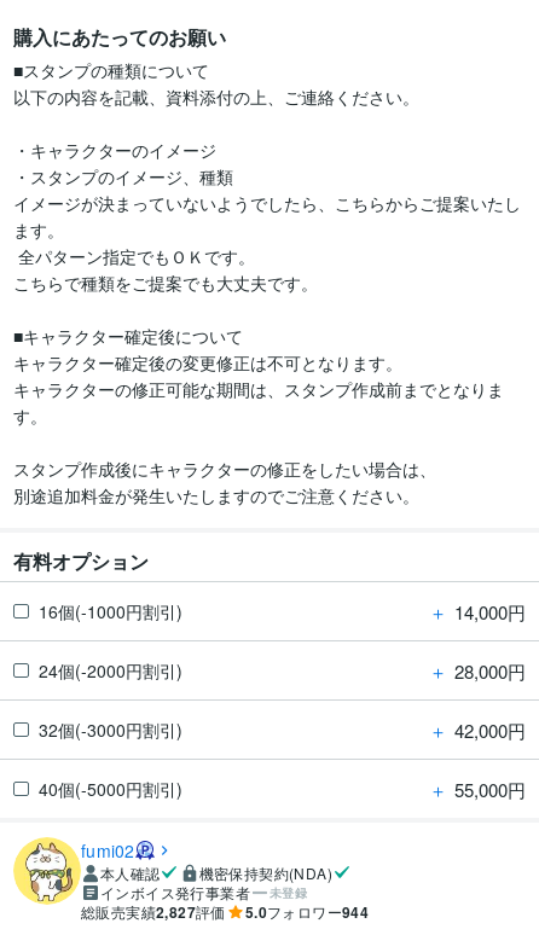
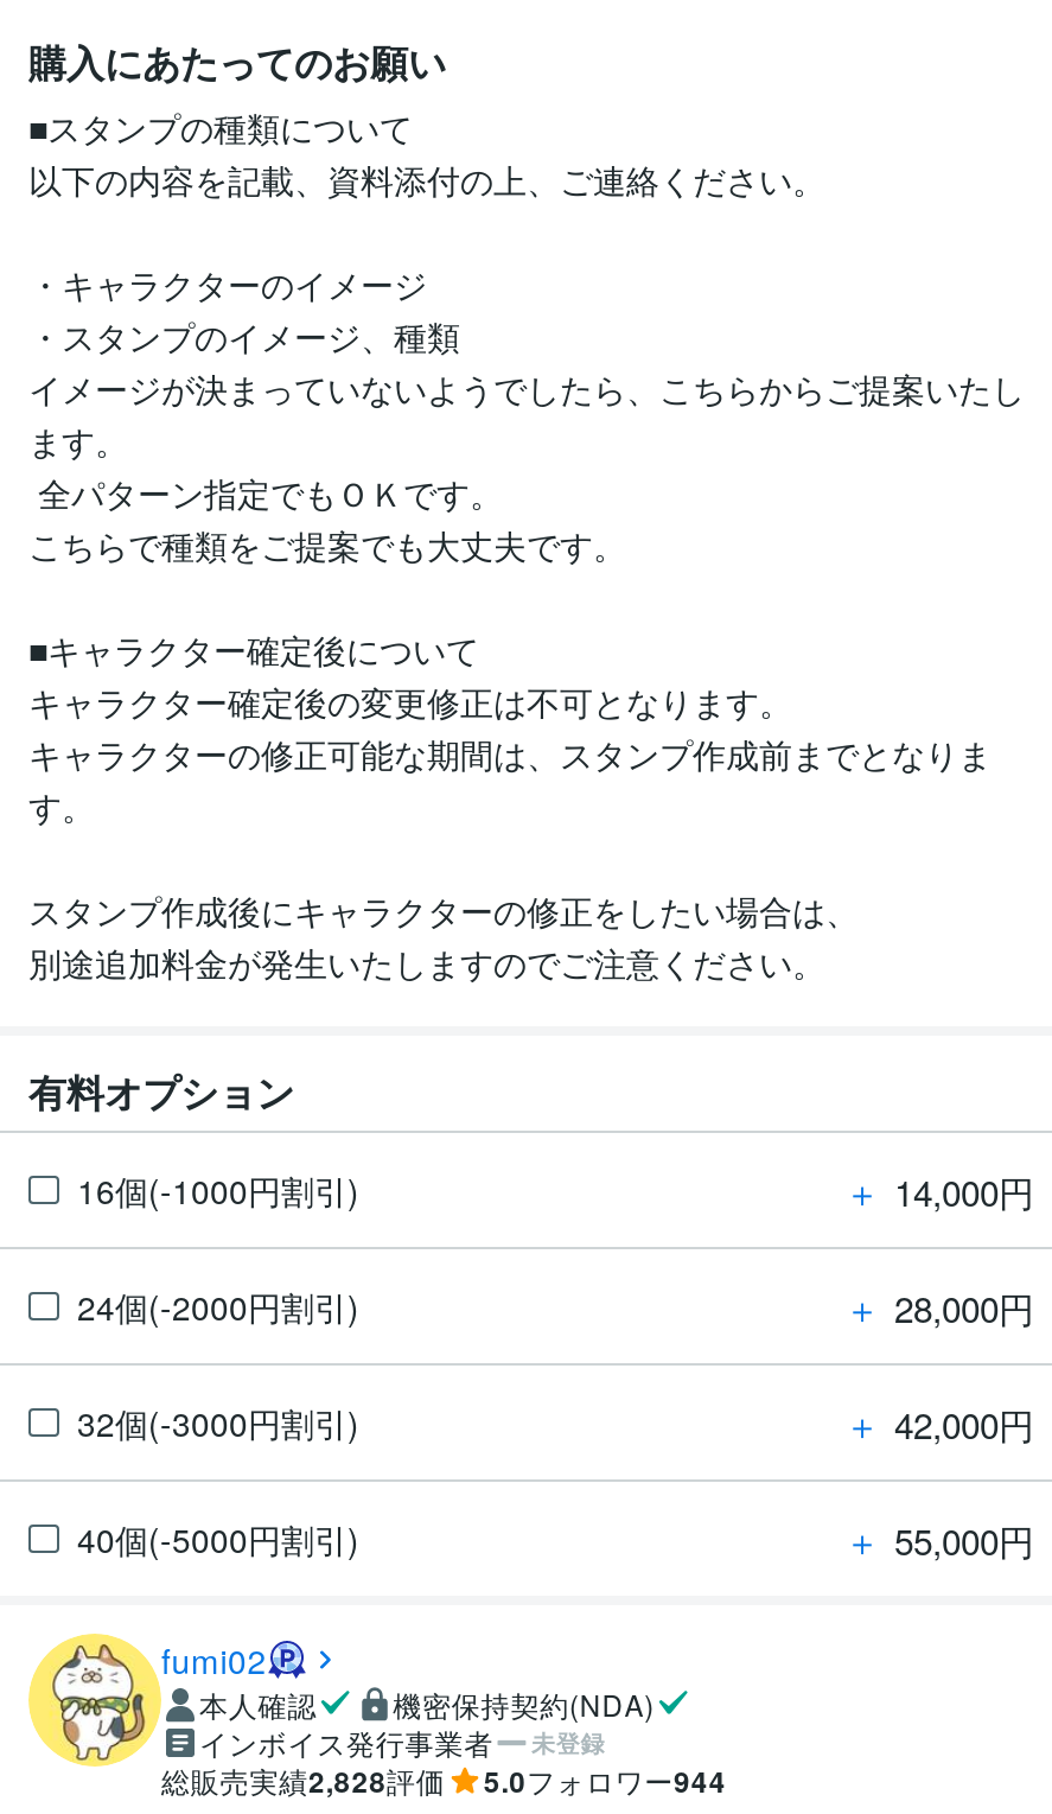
- 総販売実績2,827評価
+ 総販売実績2,828評価
